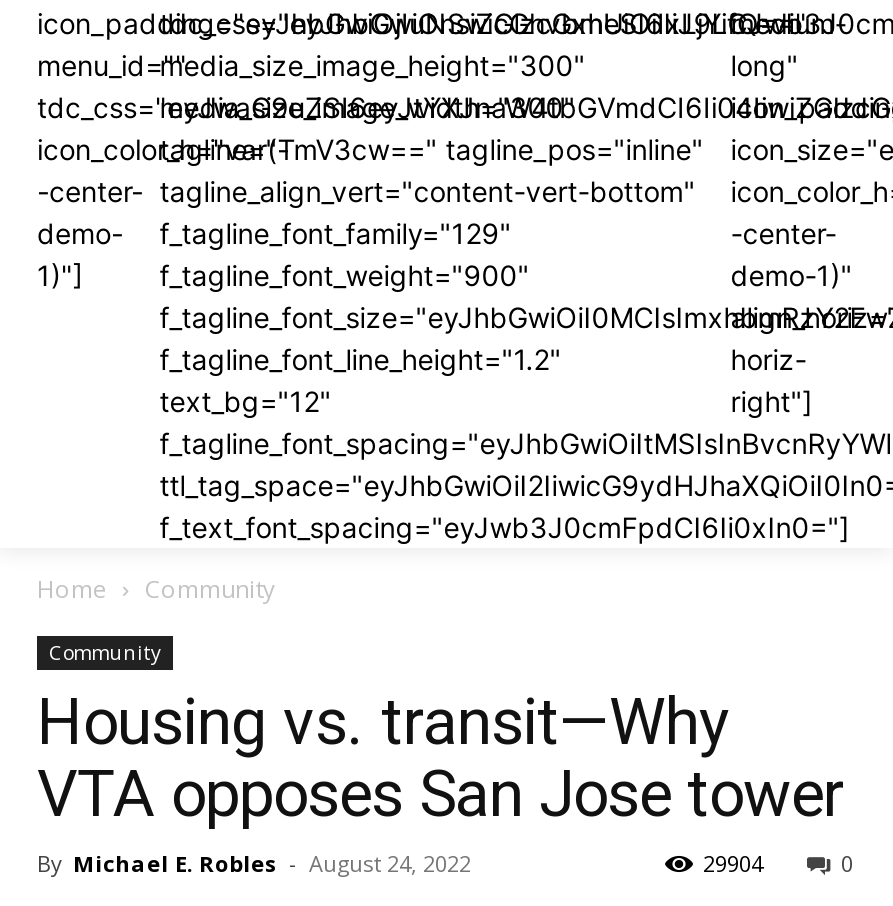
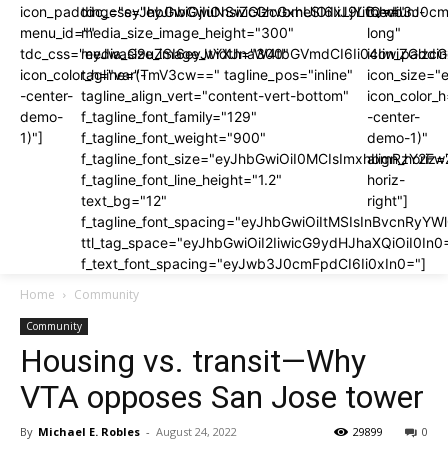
- 29904
+ 29899
